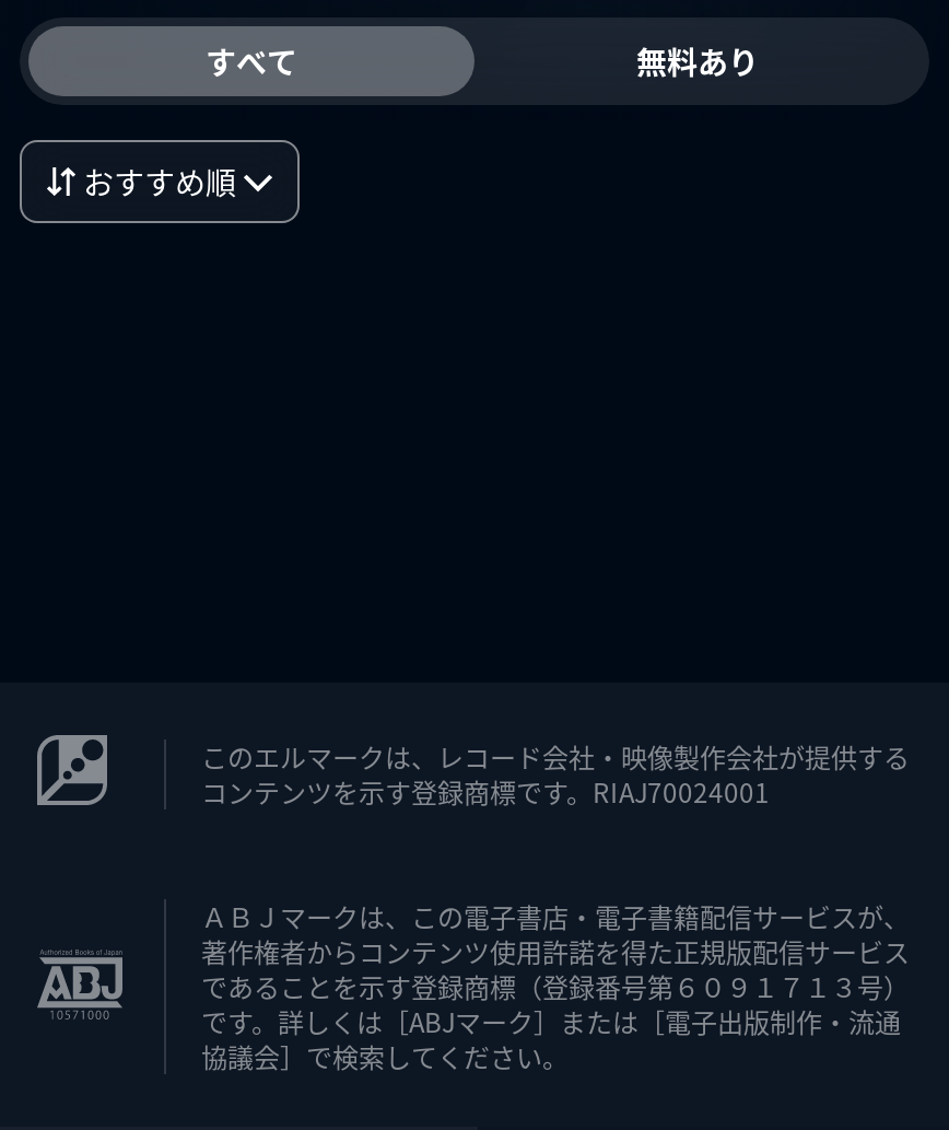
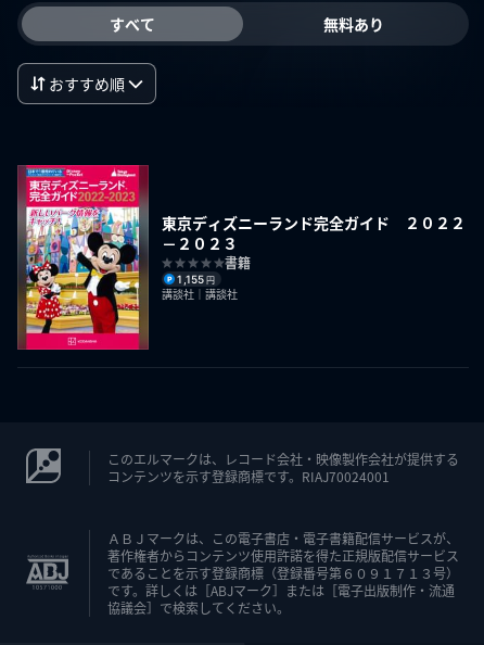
+ [image]
+ 東京ディズニーランド完全ガイド ２０２２
+ －２０２３
+ 書籍
+ 1,155円
+ 講談社｜講談社
